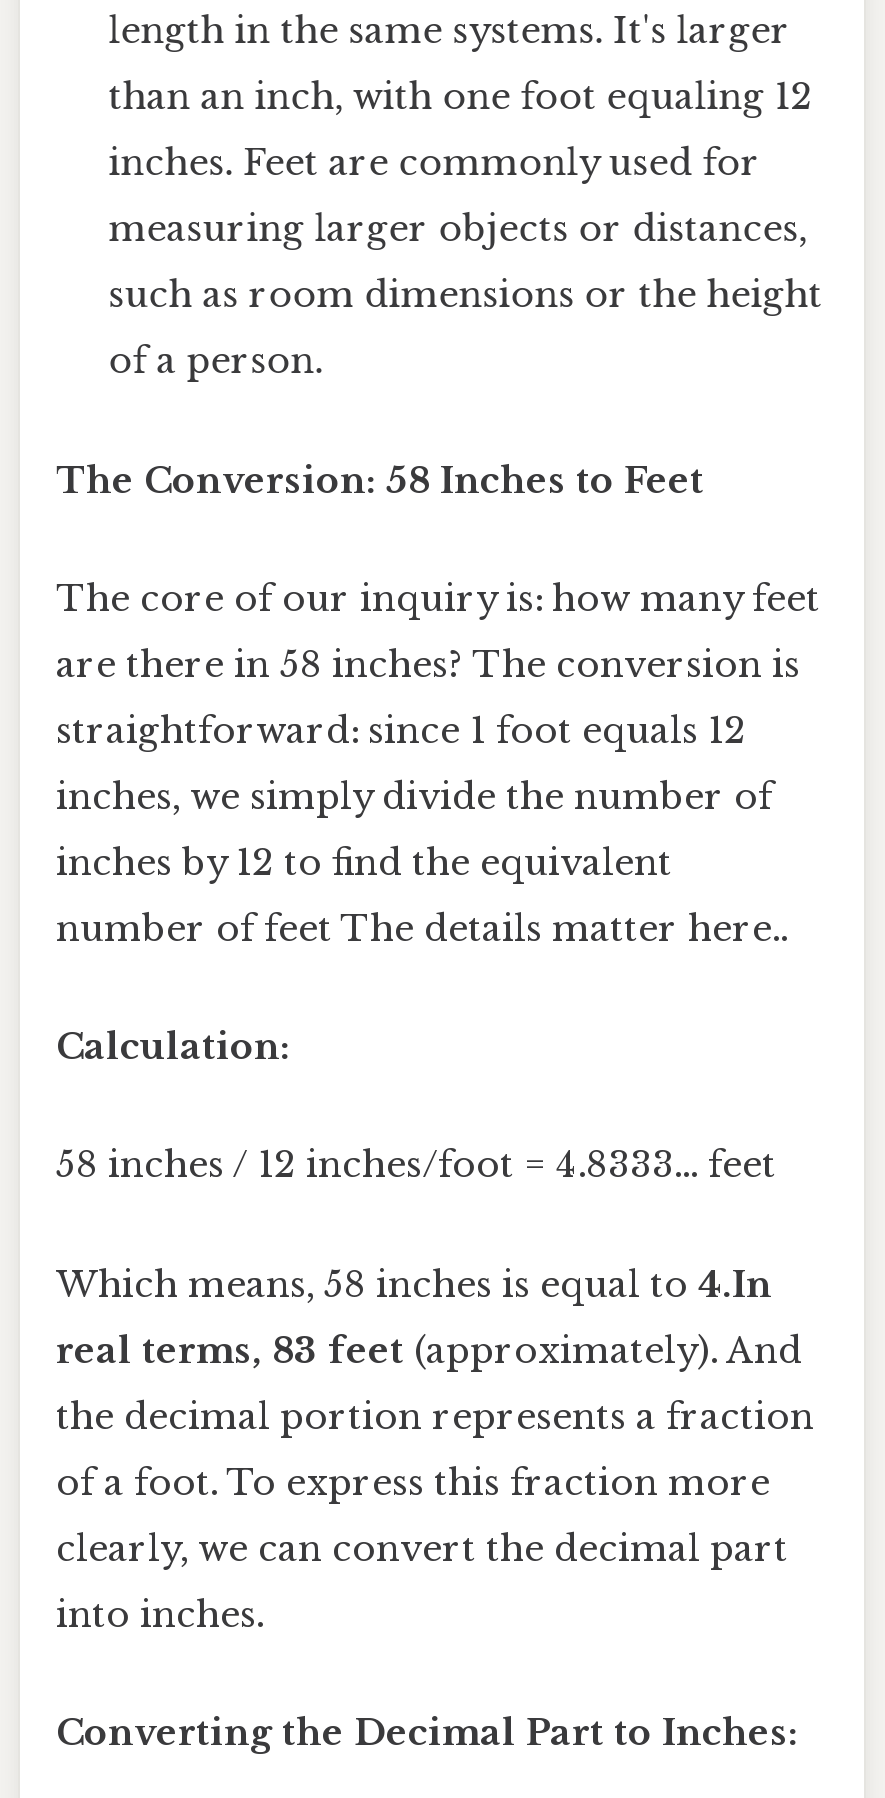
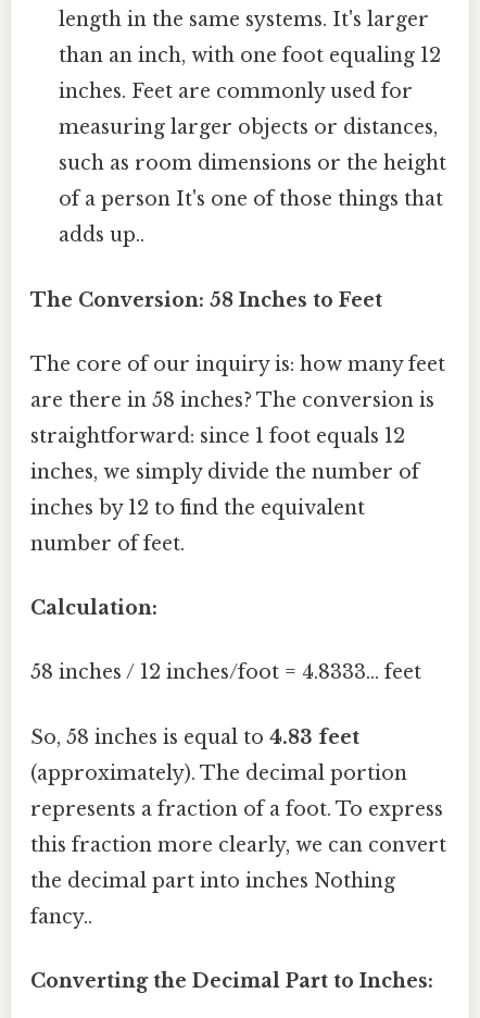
- of a person.
+ of a person It's one of those things that
+ adds up..

- number of feet The details matter here..
+ number of feet.

- Which means, 58 inches is equal to 4.In
+ So, 58 inches is equal to 4.83 feet

- real terms, 83 feet (approximately). And
+ (approximately). The decimal portion

- the decimal portion represents a fraction
+ represents a fraction of a foot. To express

- of a foot. To express this fraction more
+ this fraction more clearly, we can convert

- clearly, we can convert the decimal part
+ the decimal part into inches Nothing

- into inches.
+ fancy..
